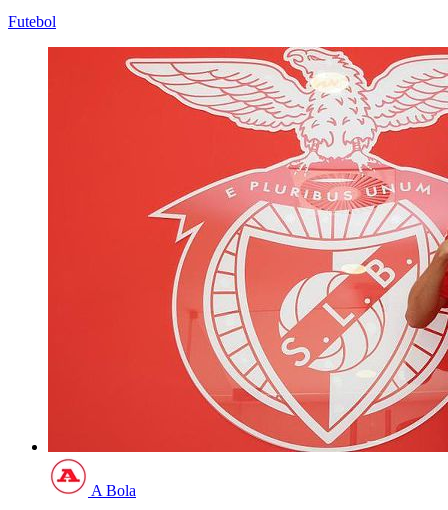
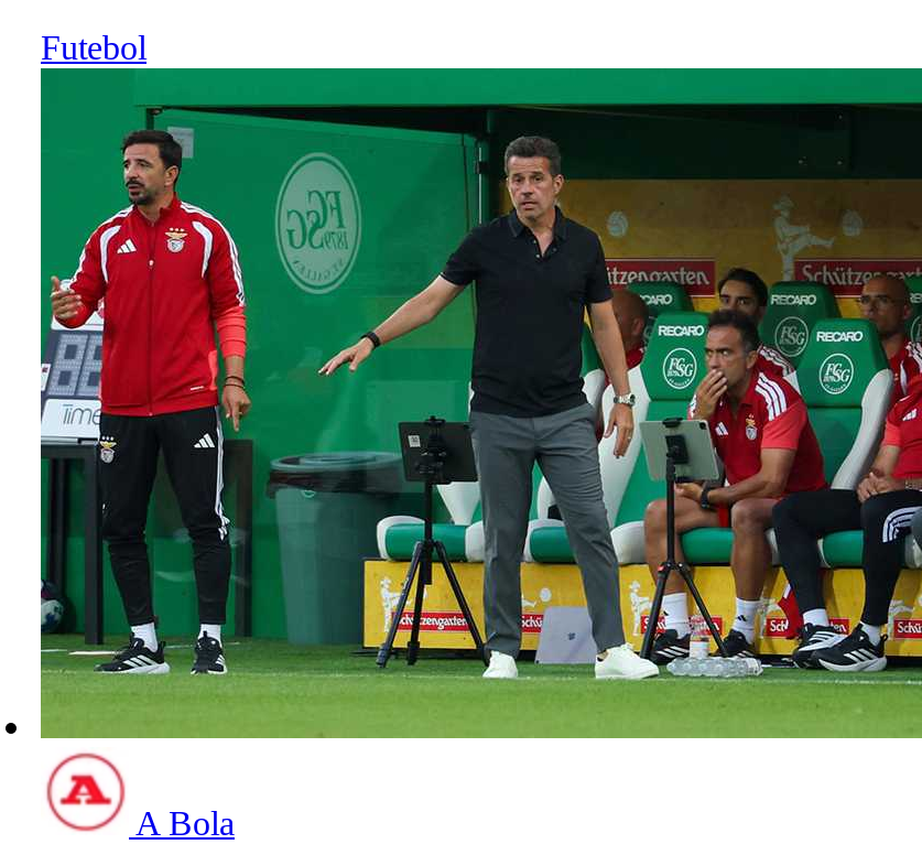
- [image]
+ [image]
